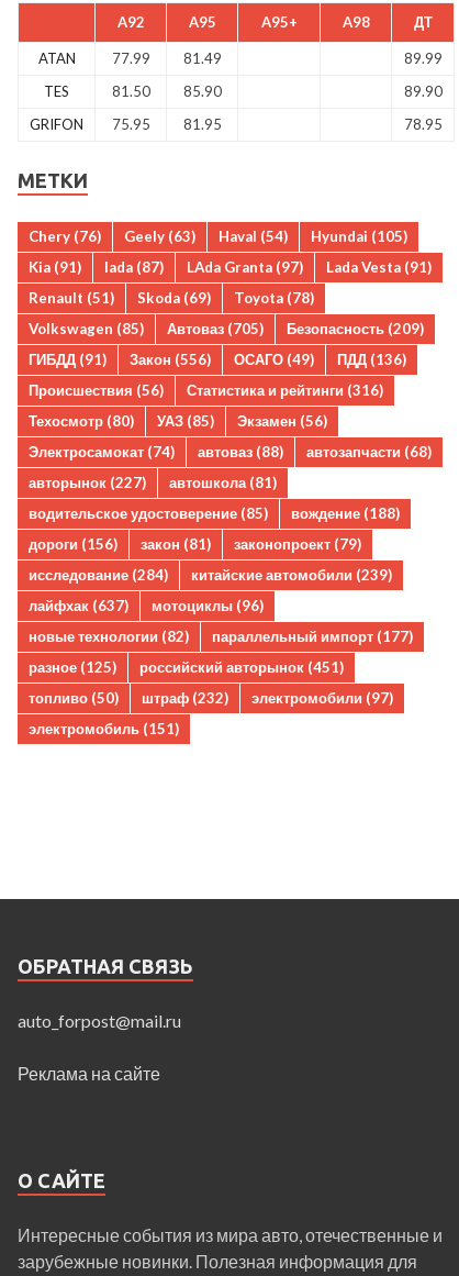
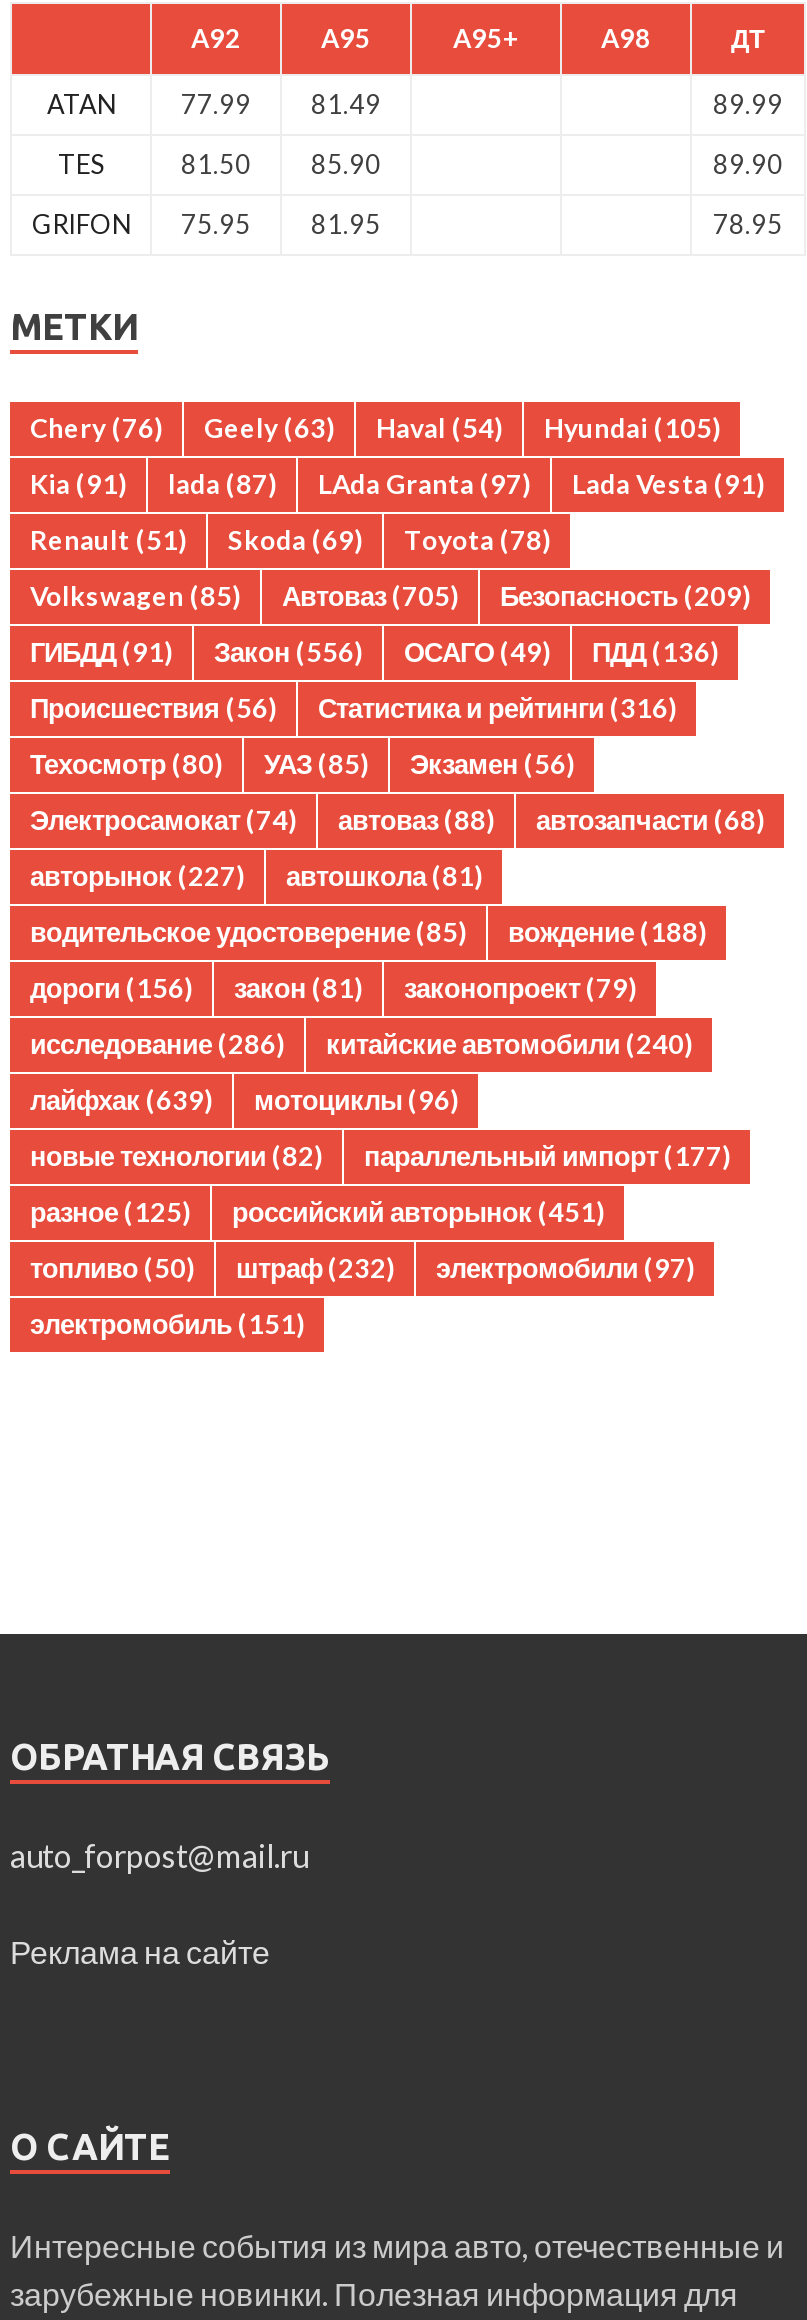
- исследование (284)
+ исследование (286)

- китайские автомобили (239)
+ китайские автомобили (240)

- лайфхак (637) мотоциклы (96)
+ лайфхак (639) мотоциклы (96)
